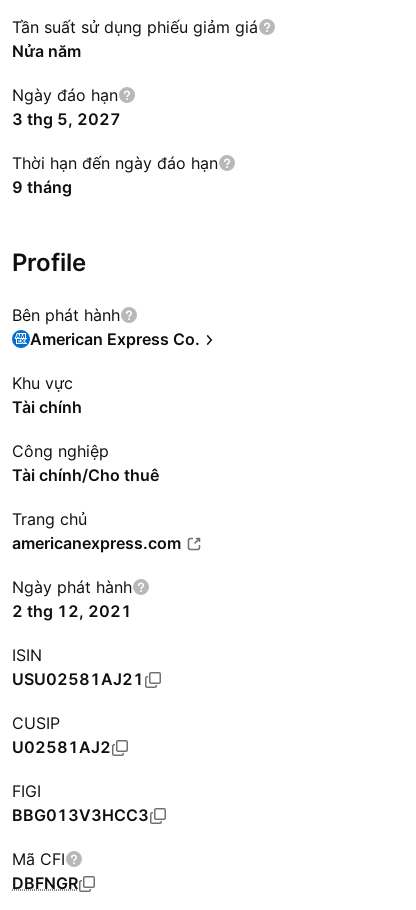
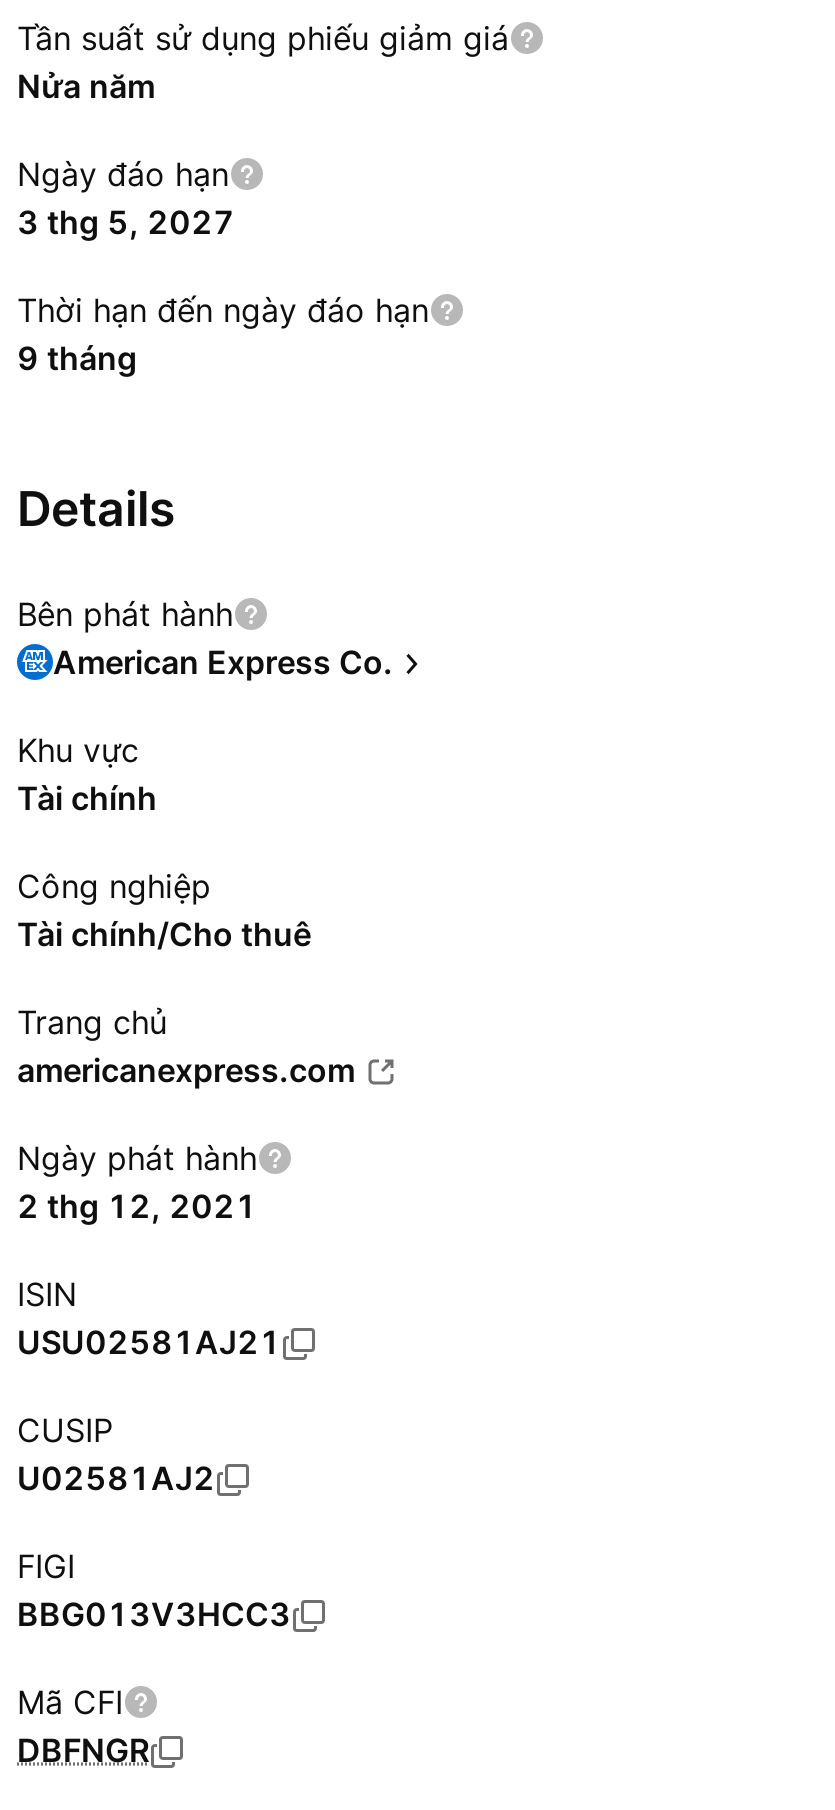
- Profile
+ Details
